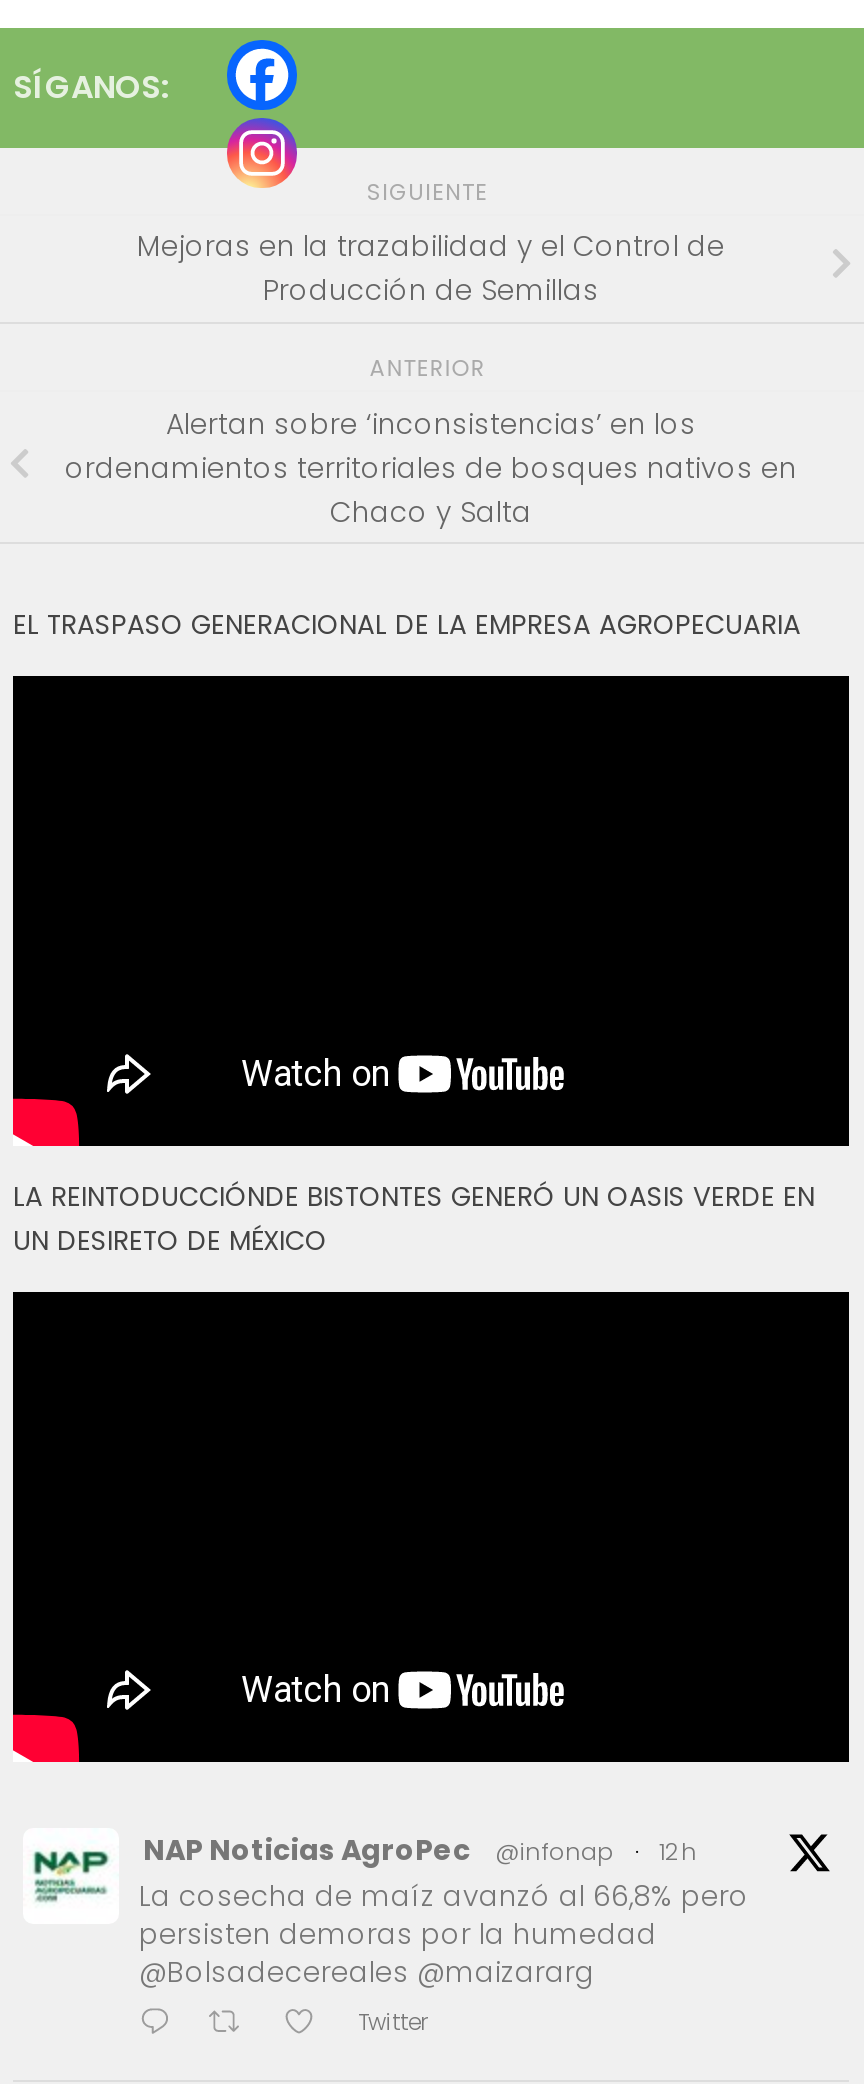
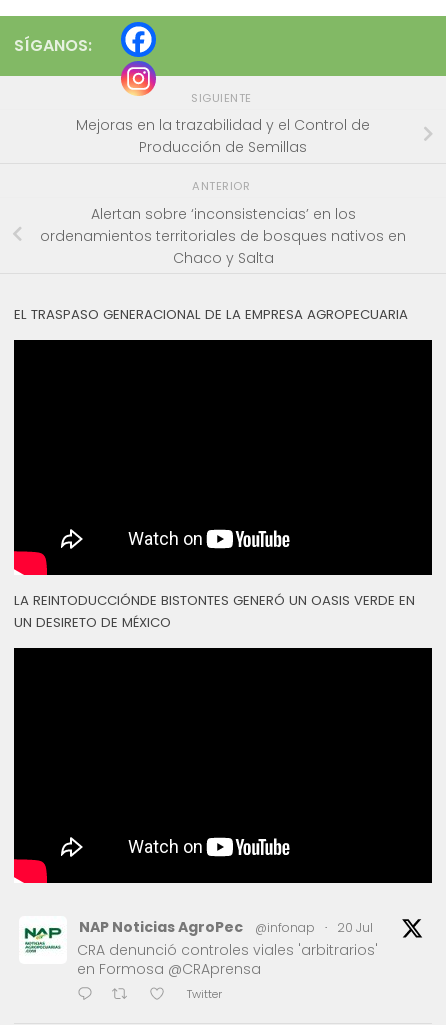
- 12h
- La cosecha de maíz avanzó al 66,8% pero
- persisten demoras por la humedad
- @Bolsadecereales @maizararg
+ 20 Jul
+ CRA denunció controles viales 'arbitrarios'
+ en Formosa @CRAprensa
